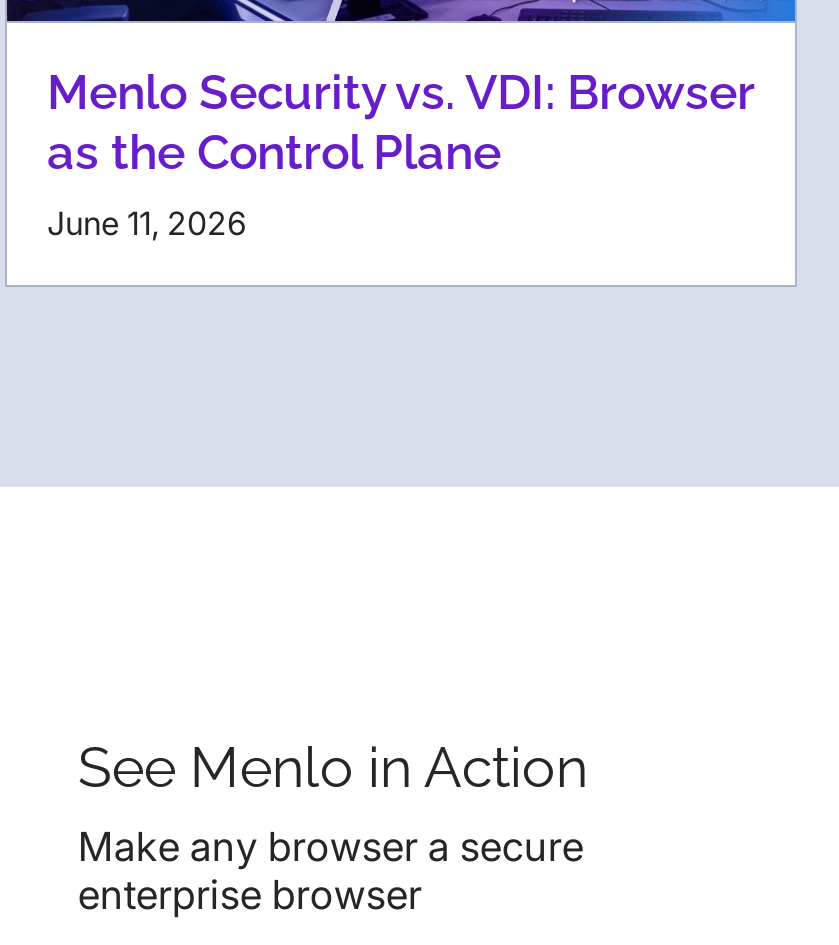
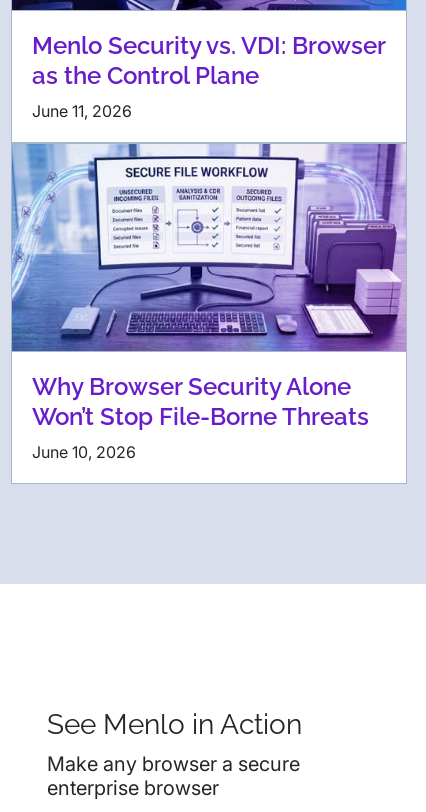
+ [image]
+ Why Browser Security Alone
+ Won’t Stop File-Borne Threats
+ June 10, 2026
